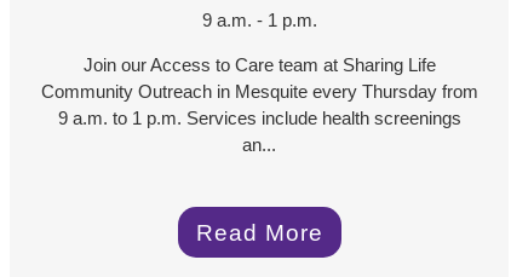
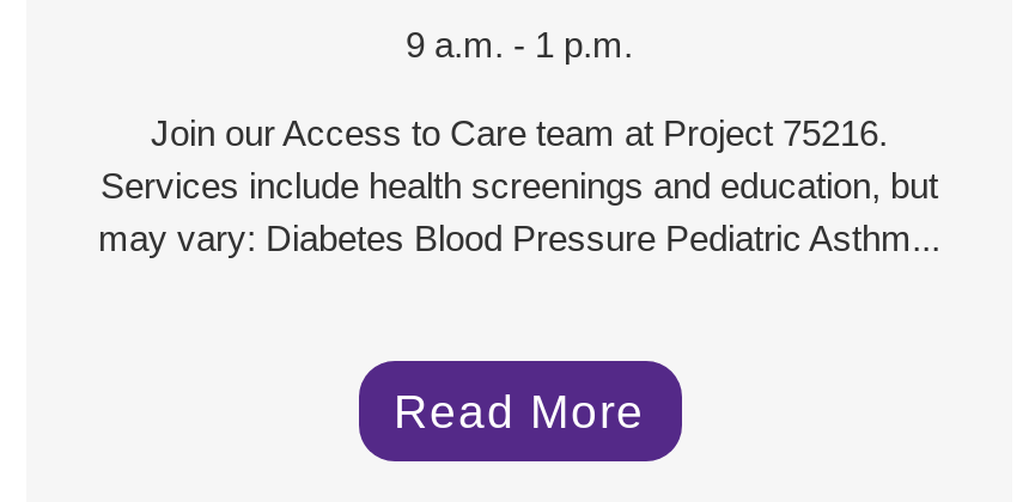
- Join our Access to Care team at Sharing Life
- Community Outreach in Mesquite every Thursday from
- 9 a.m. to 1 p.m. Services include health screenings
- an...
+ Join our Access to Care team at Project 75216.
+ Services include health screenings and education, but
+ may vary: Diabetes Blood Pressure Pediatric Asthm...
